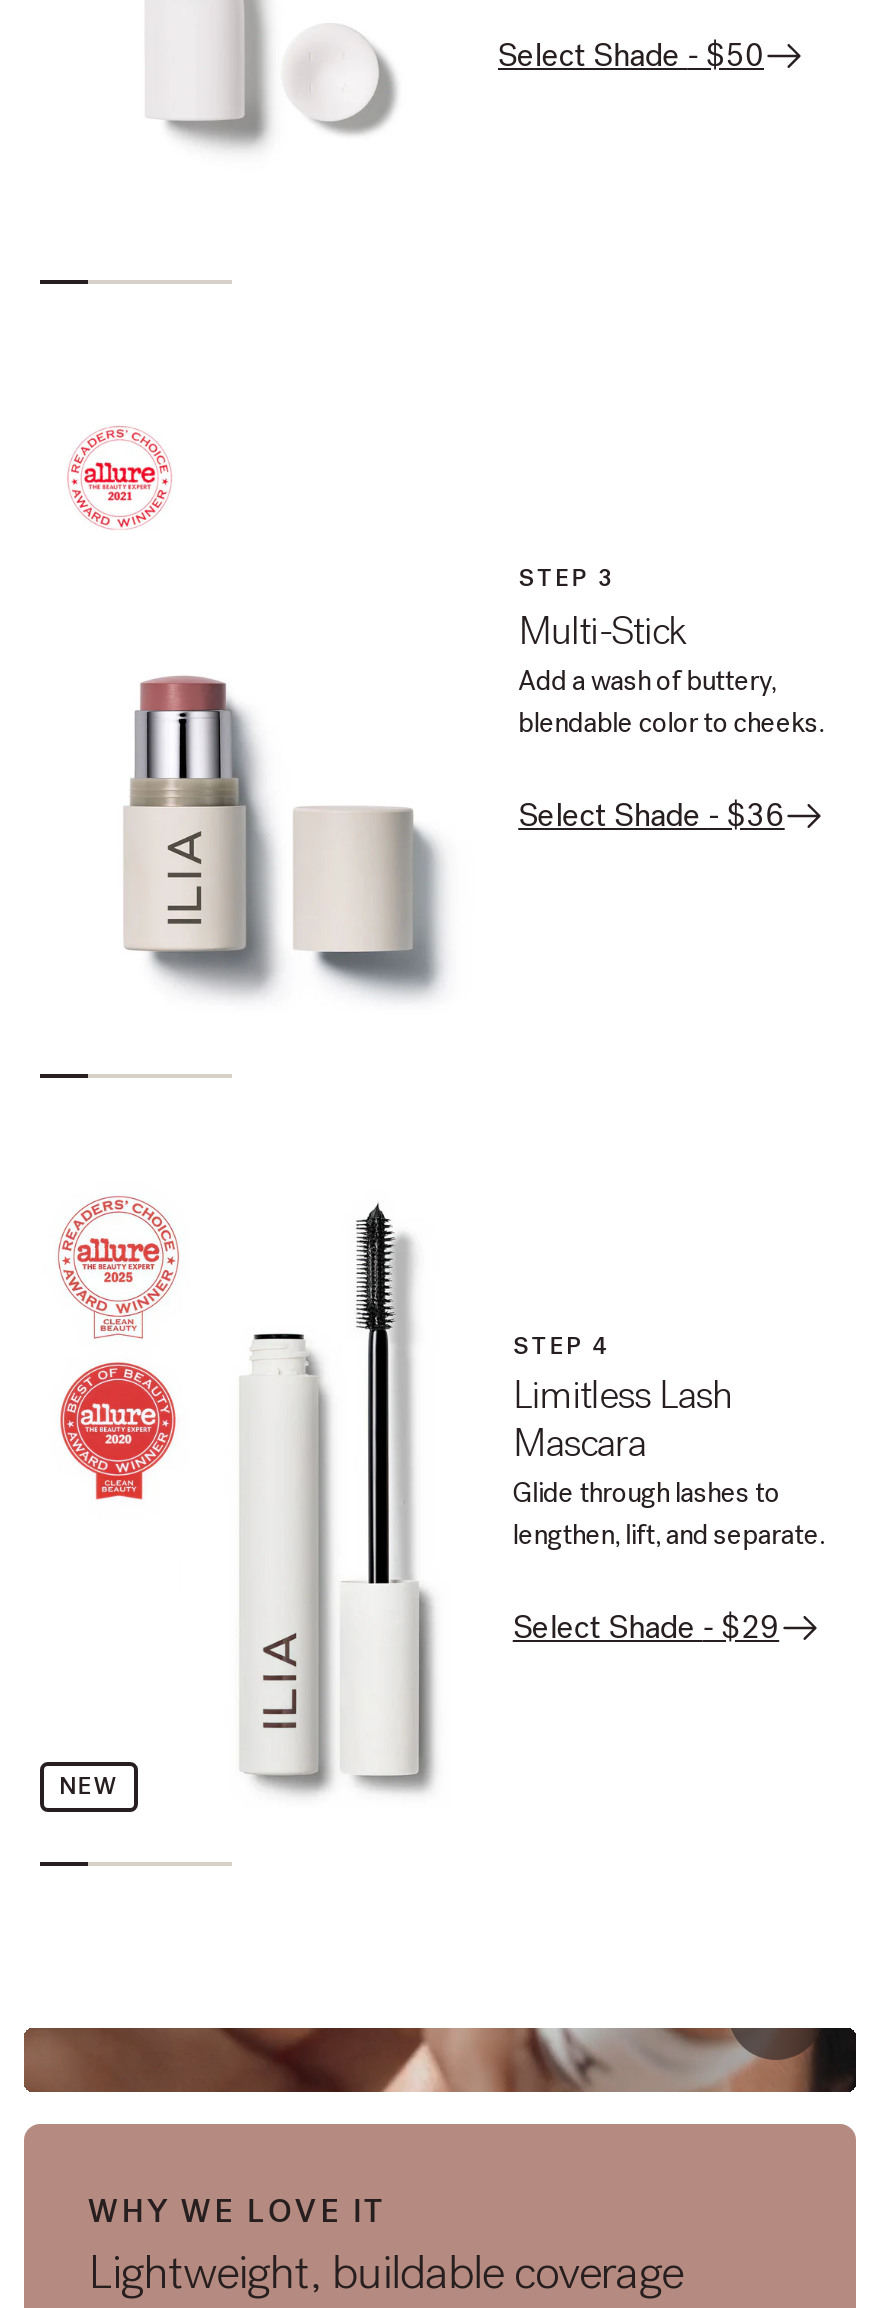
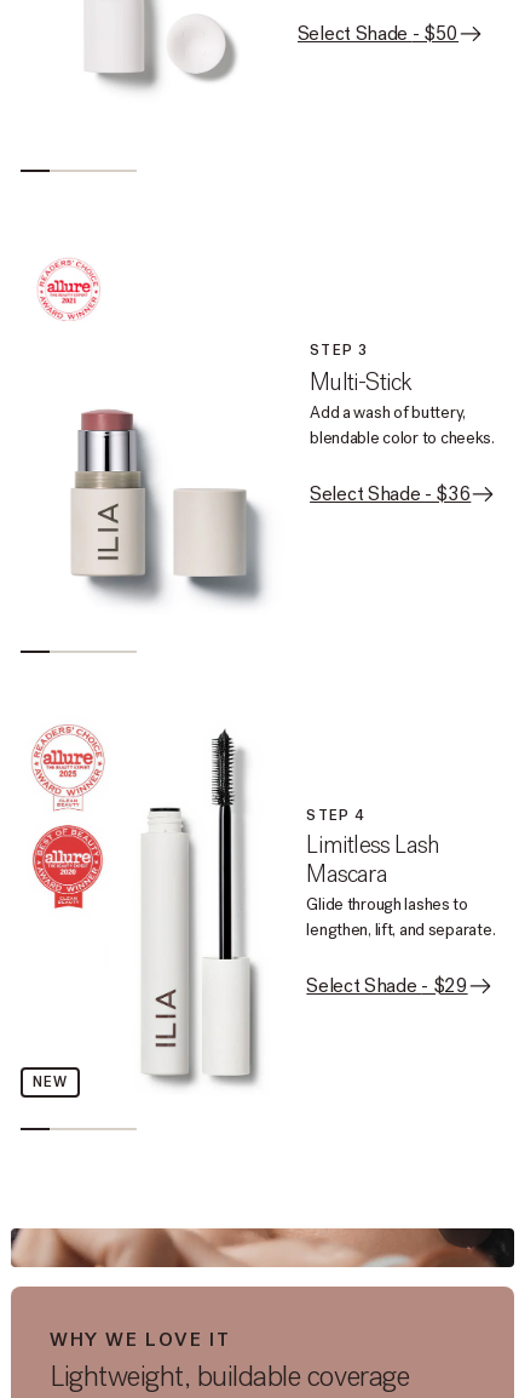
- [image]
+ [image]
